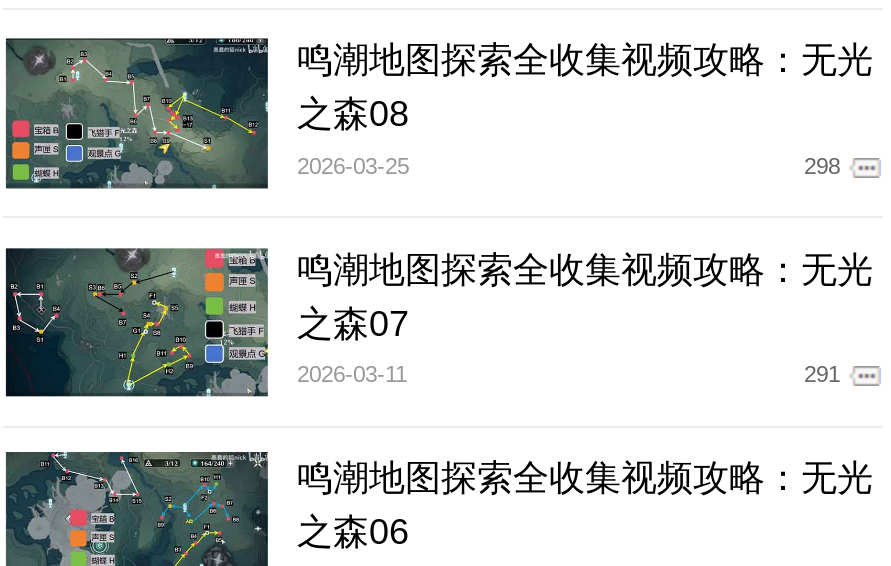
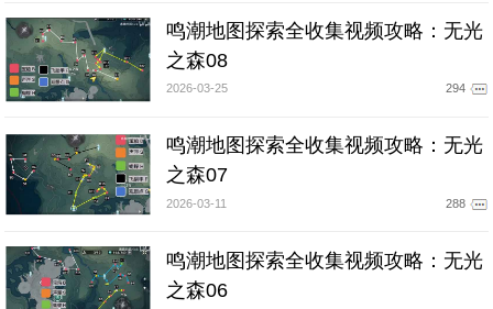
- 298
+ 294

- 291
+ 288
